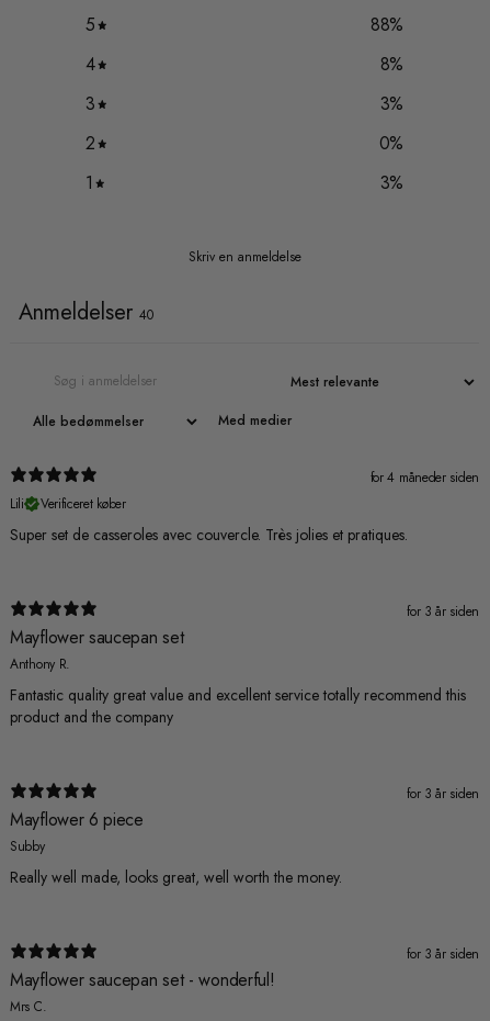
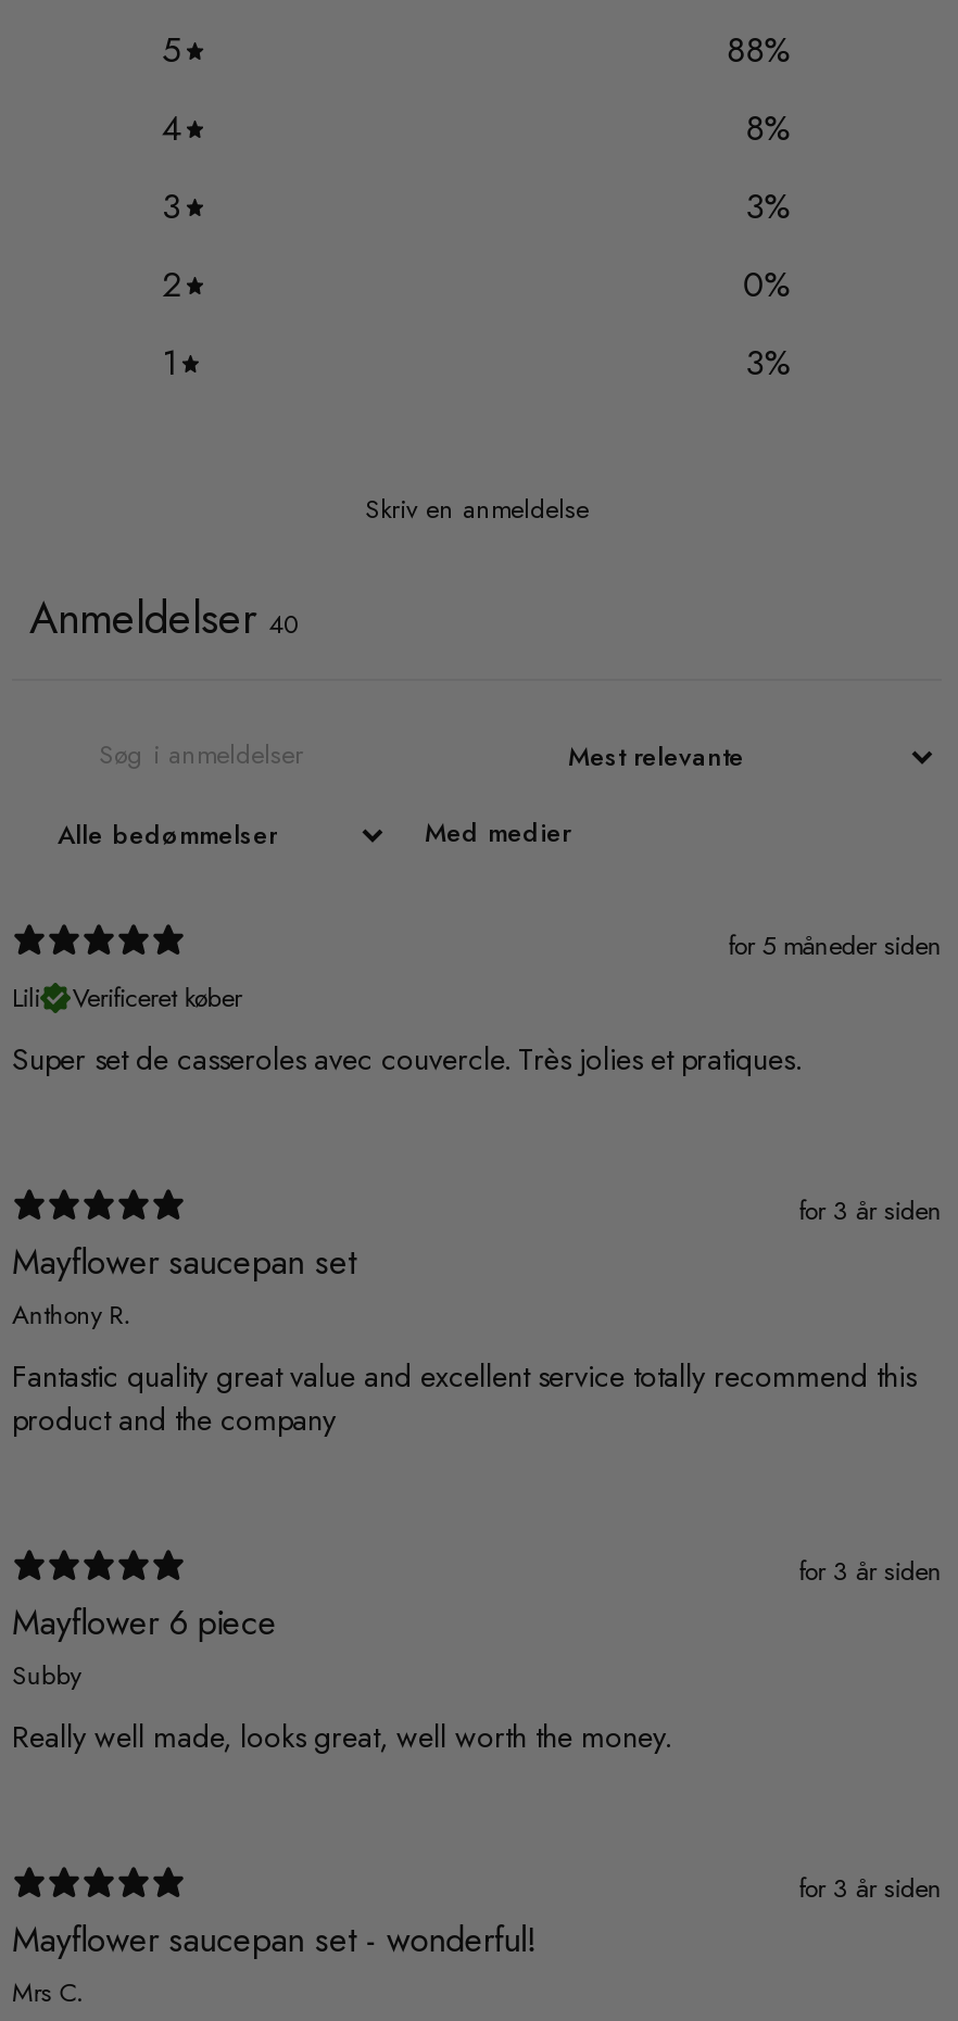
- for 4 måneder siden
+ for 5 måneder siden
